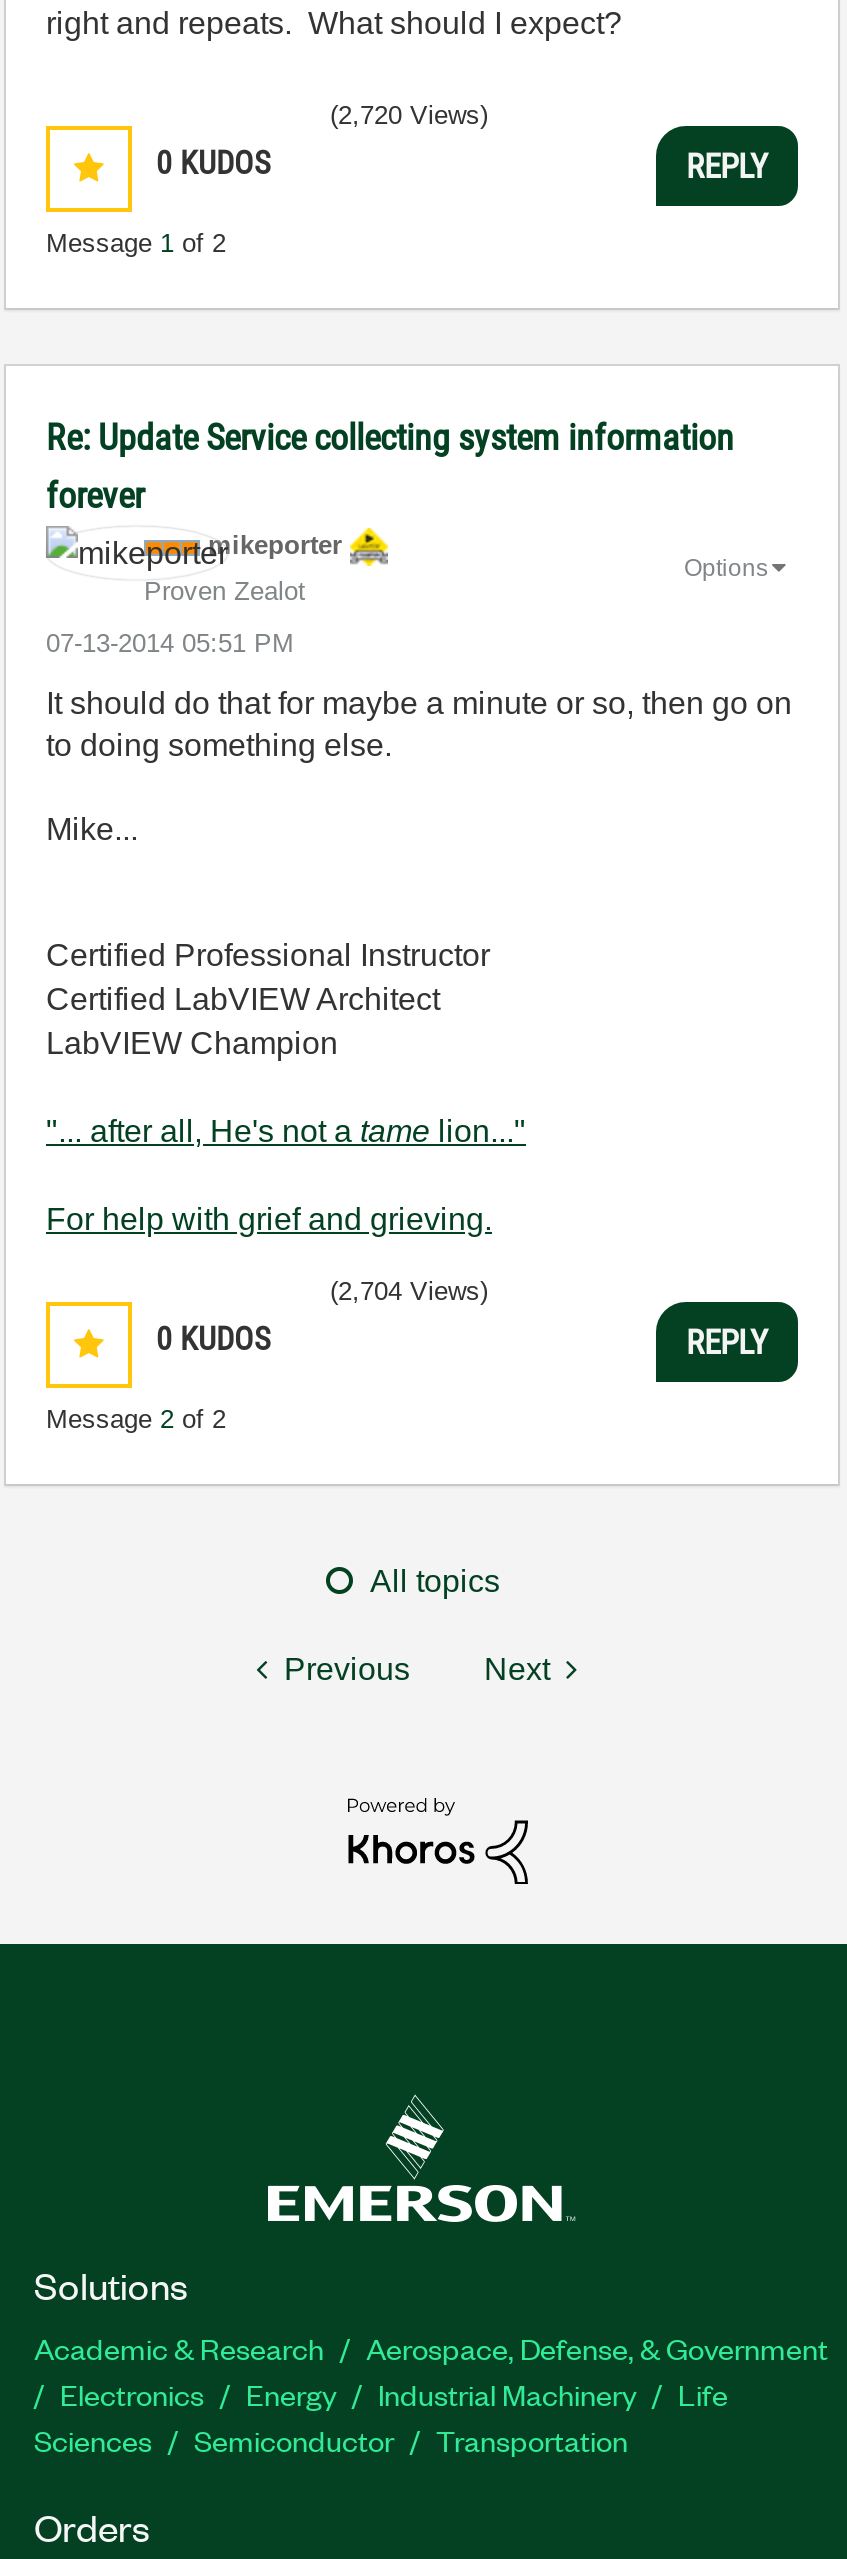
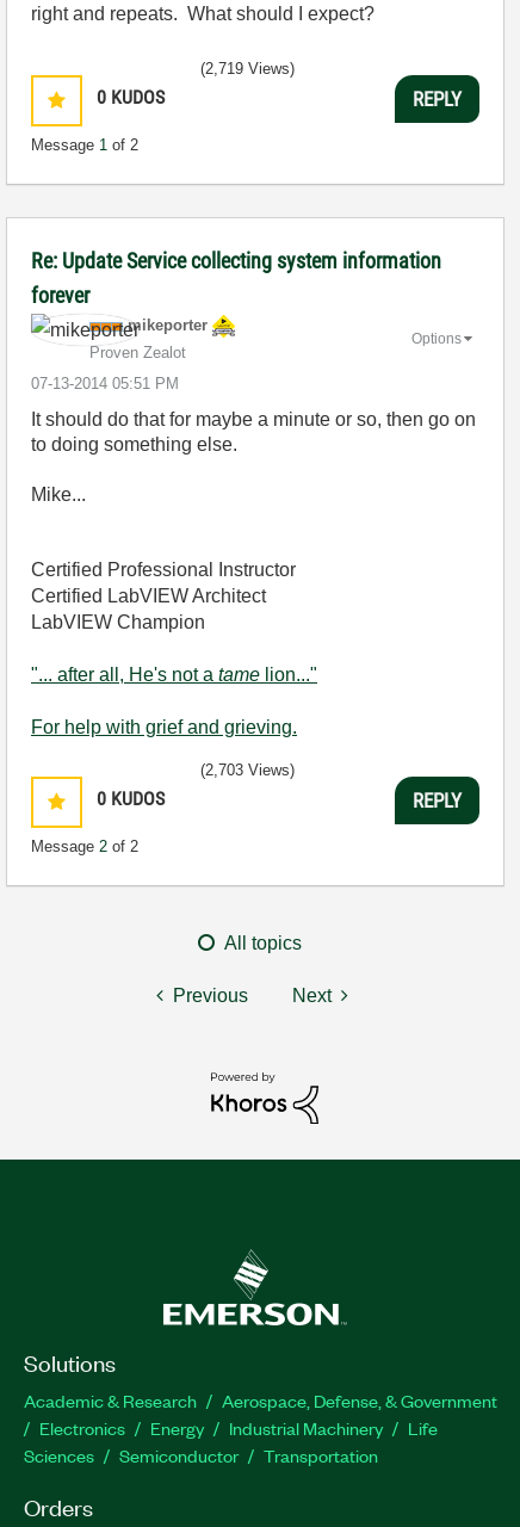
- (2,720 Views)
+ (2,719 Views)

- (2,704 Views)
+ (2,703 Views)
